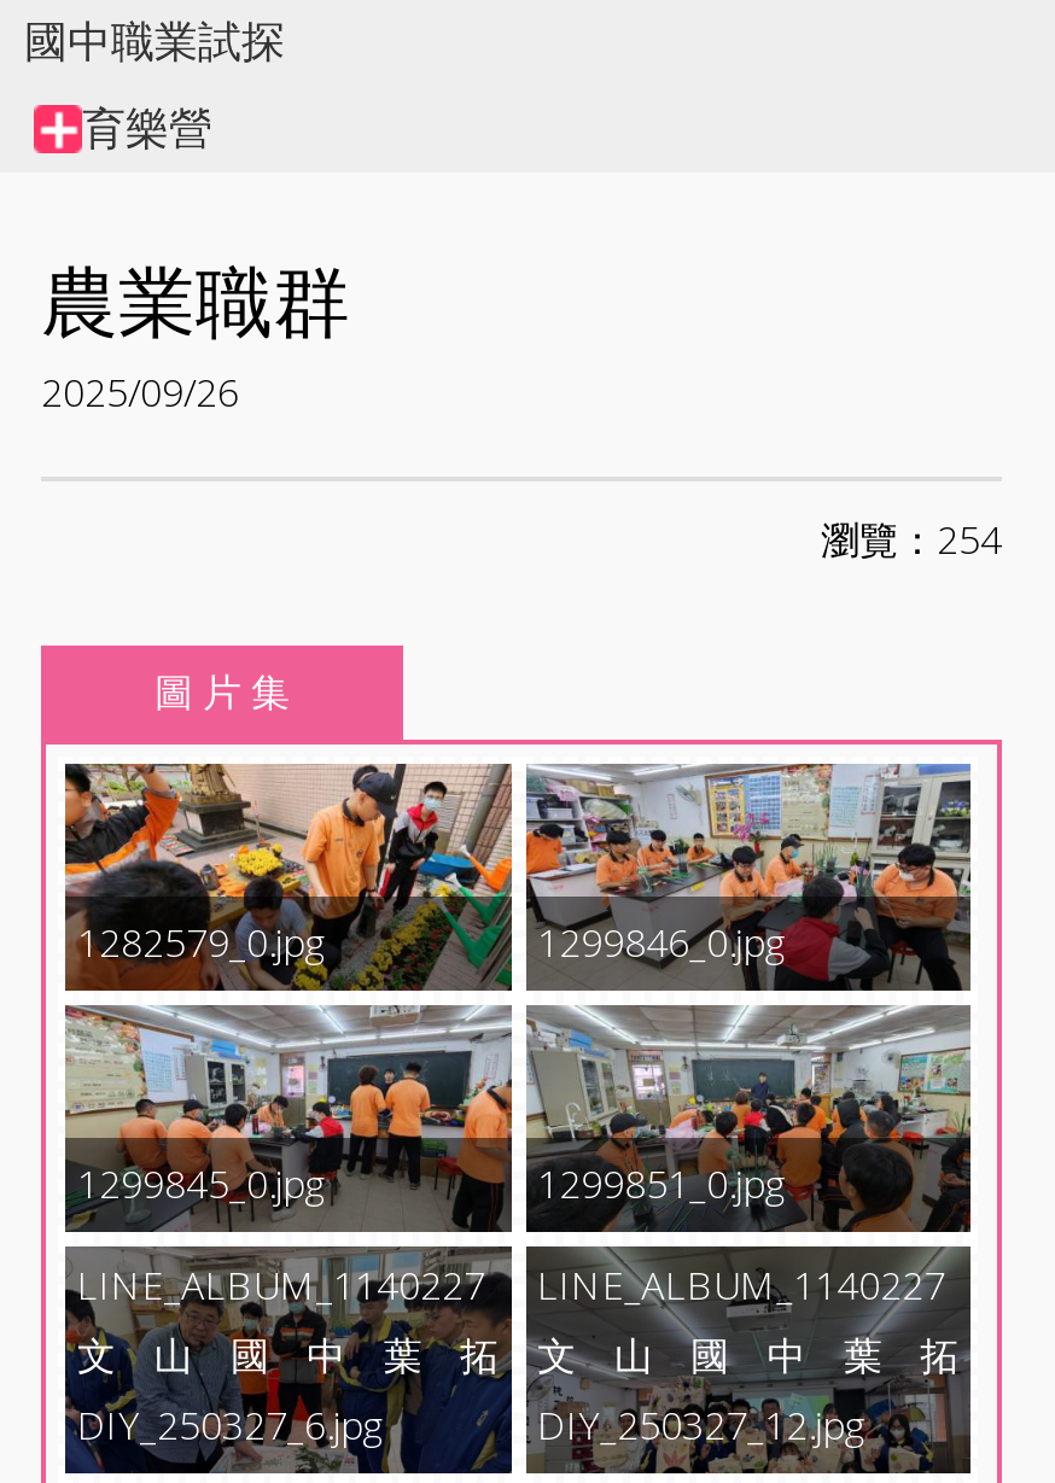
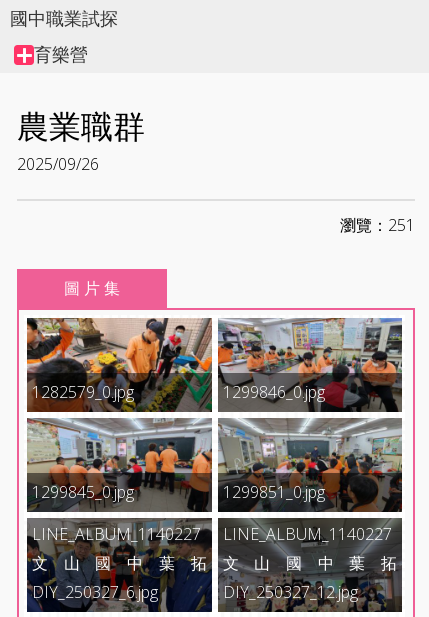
- 瀏覽：254
+ 瀏覽：251
